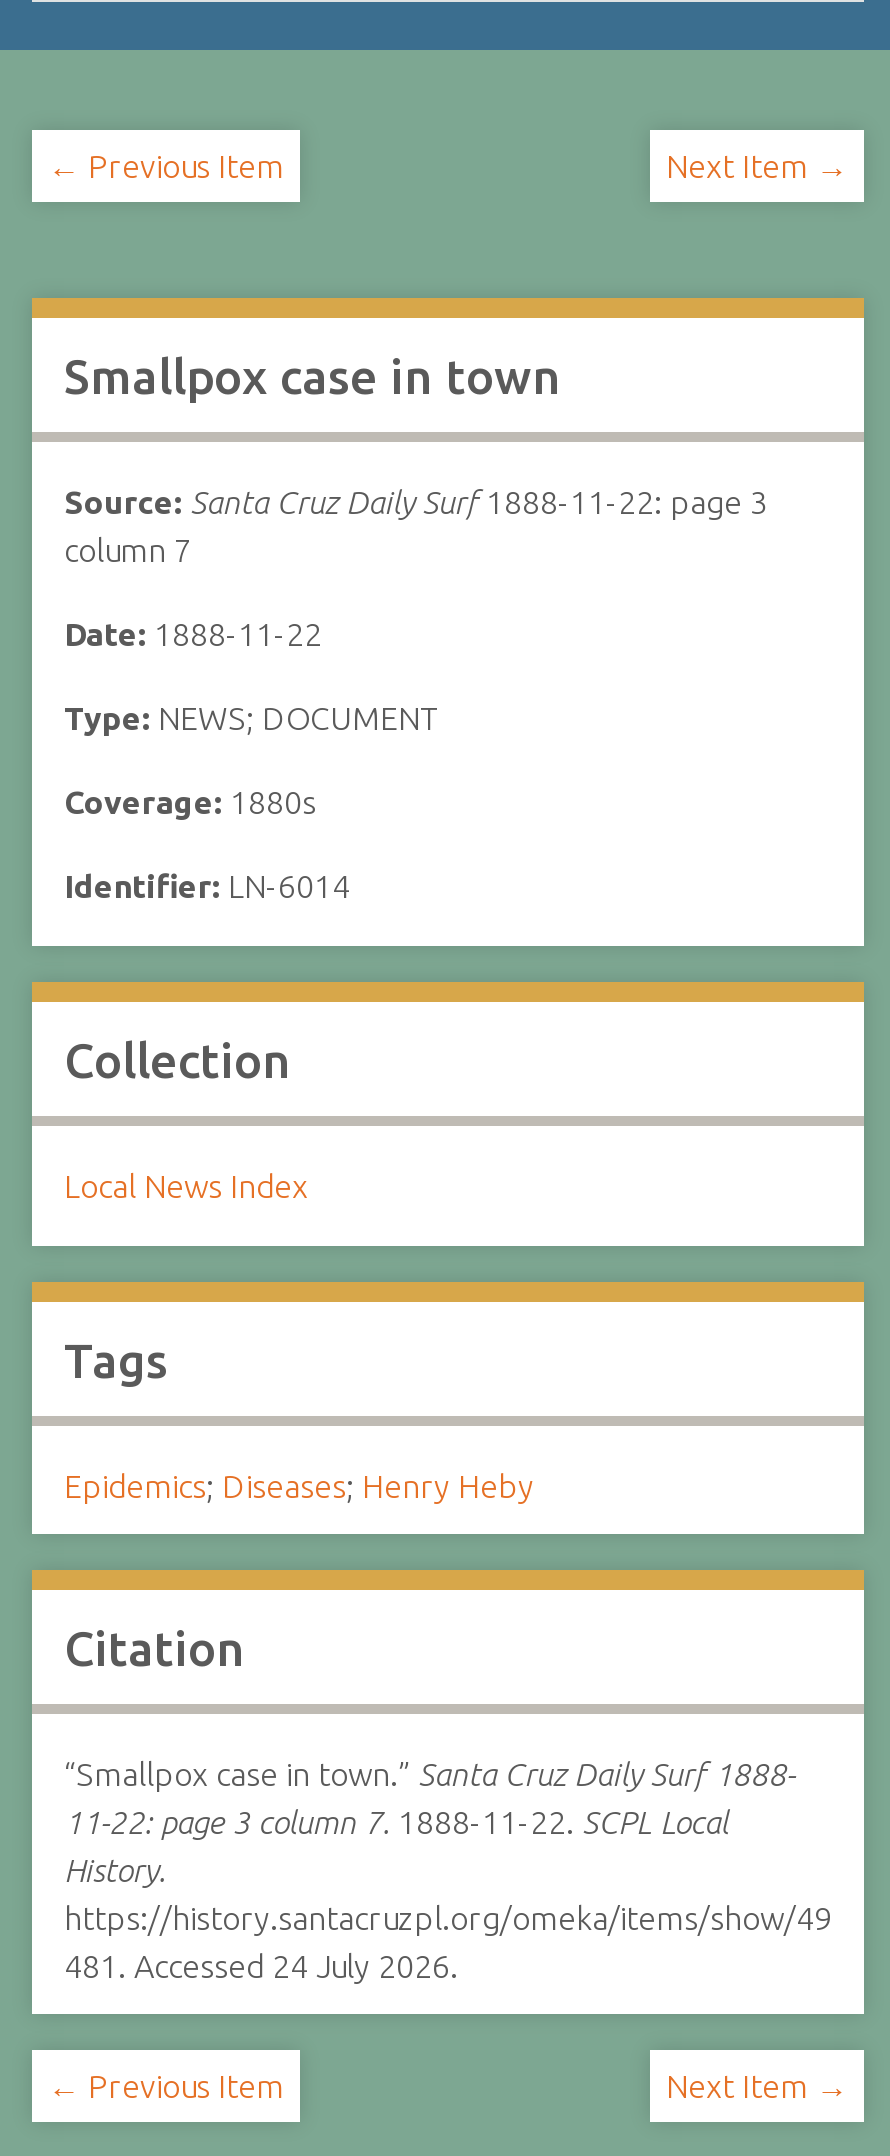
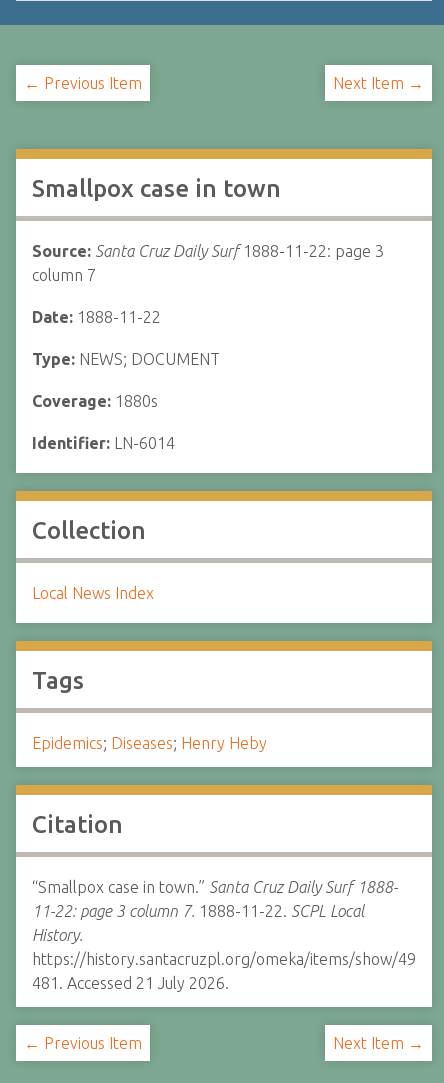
- 481. Accessed 24 July 2026.
+ 481. Accessed 21 July 2026.
